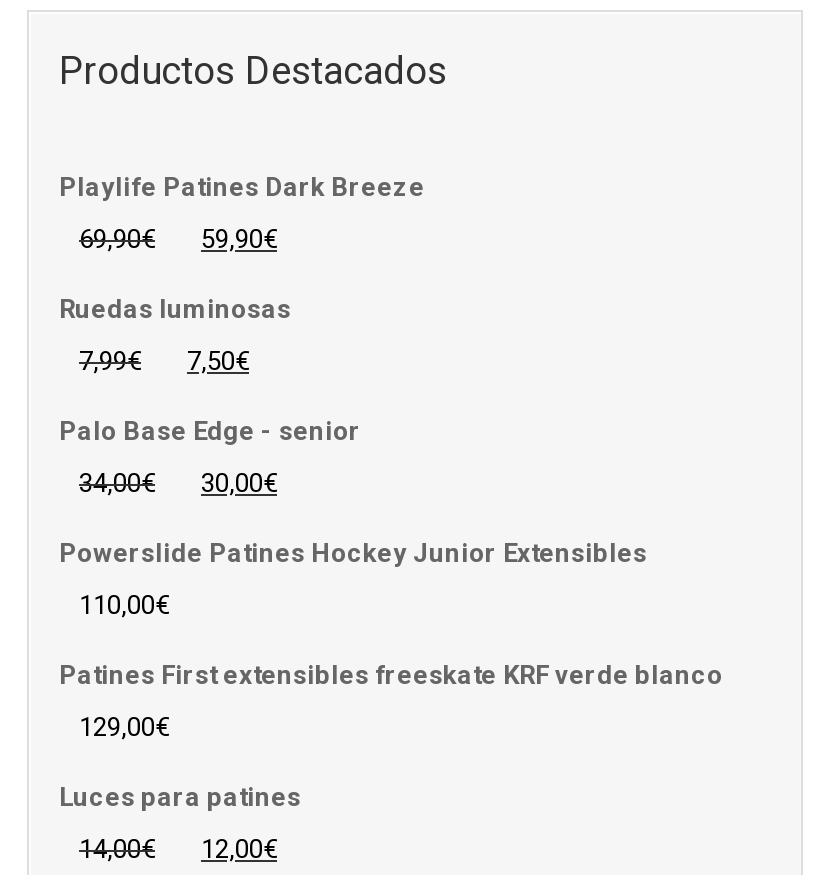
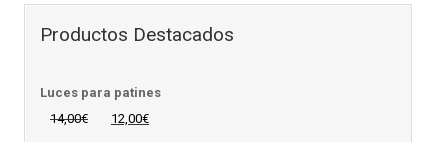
- Playlife Patines Dark Breeze
- 69,90€
- 59,90€
- Ruedas luminosas
- 7,99€
- 7,50€
- Palo Base Edge - senior
- 34,00€
- 30,00€
- Powerslide Patines Hockey Junior Extensibles
- 110,00€
- Patines First extensibles freeskate KRF verde blanco
- 129,00€
